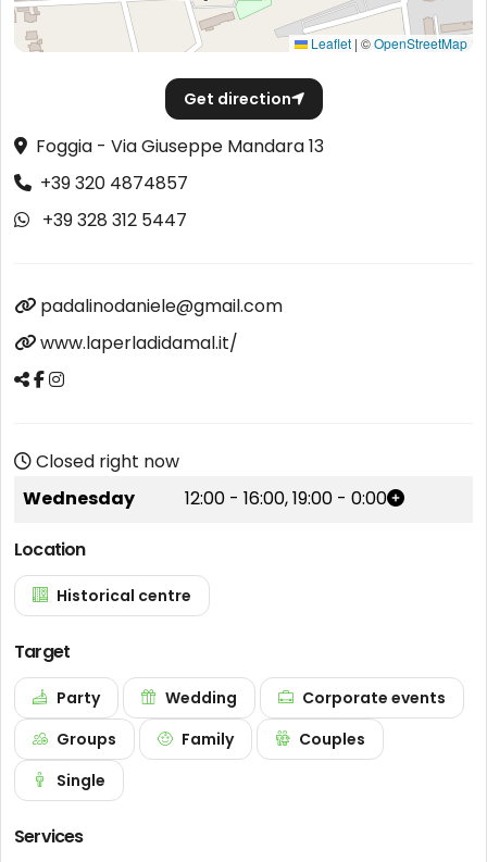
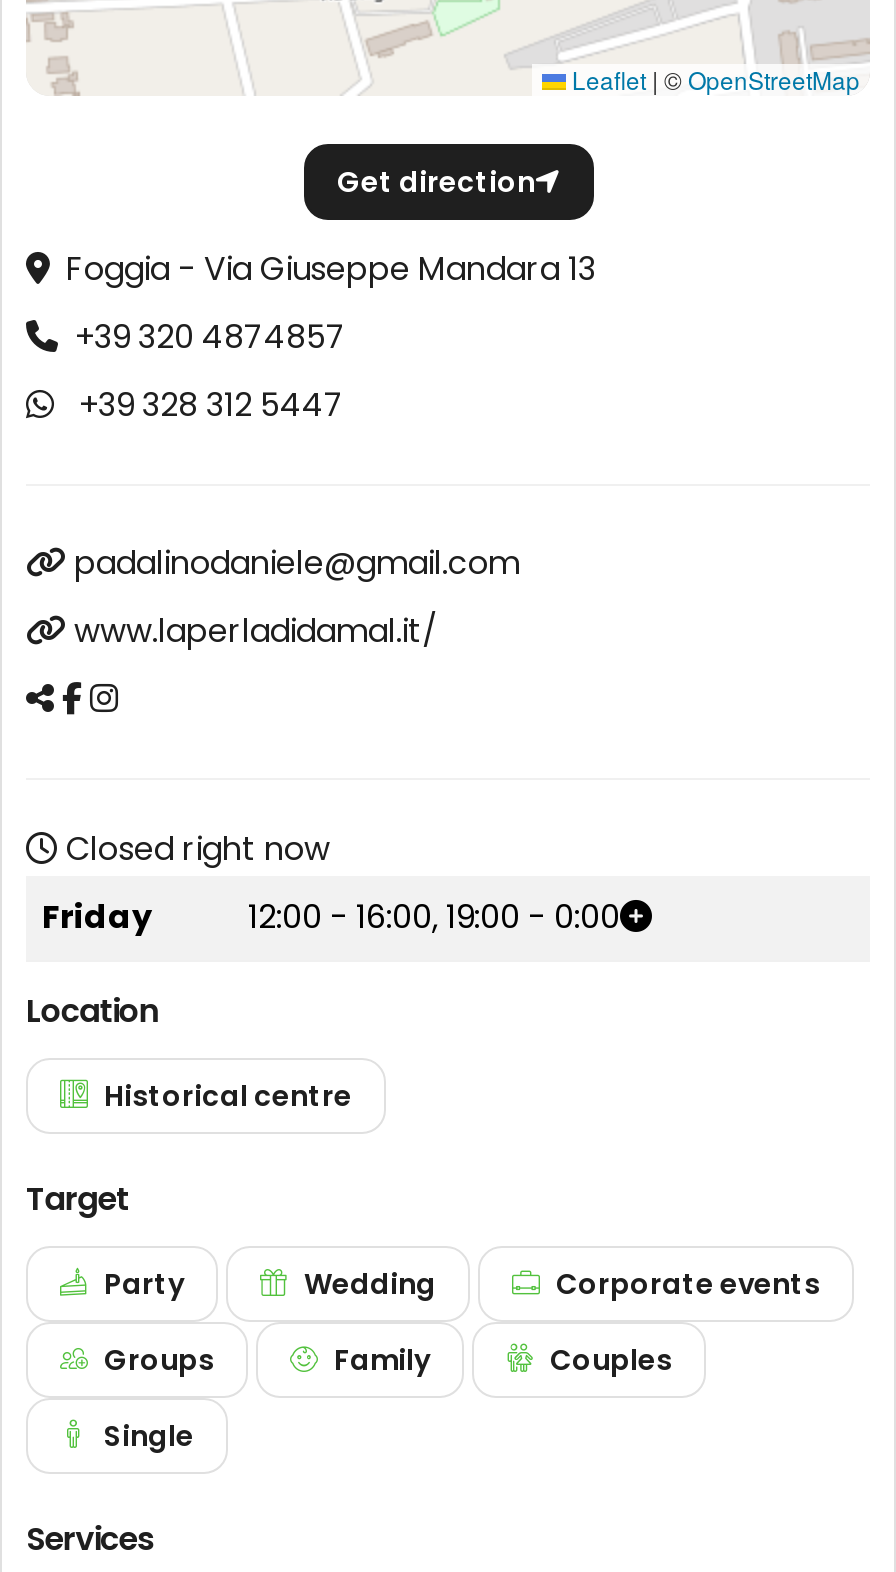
- Wednesday
+ Friday
